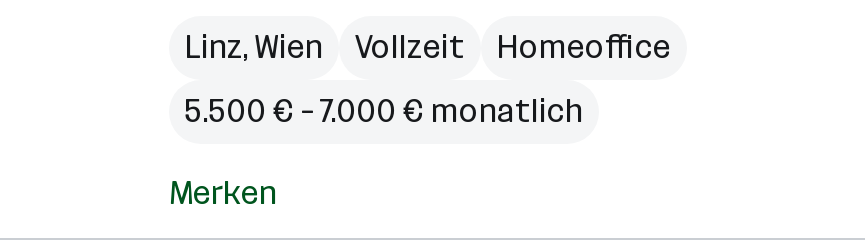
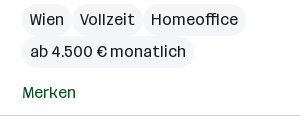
- Linz, Wien
+ Wien

- 5.500 € – 7.000 € monatlich
+ ab 4.500 € monatlich
